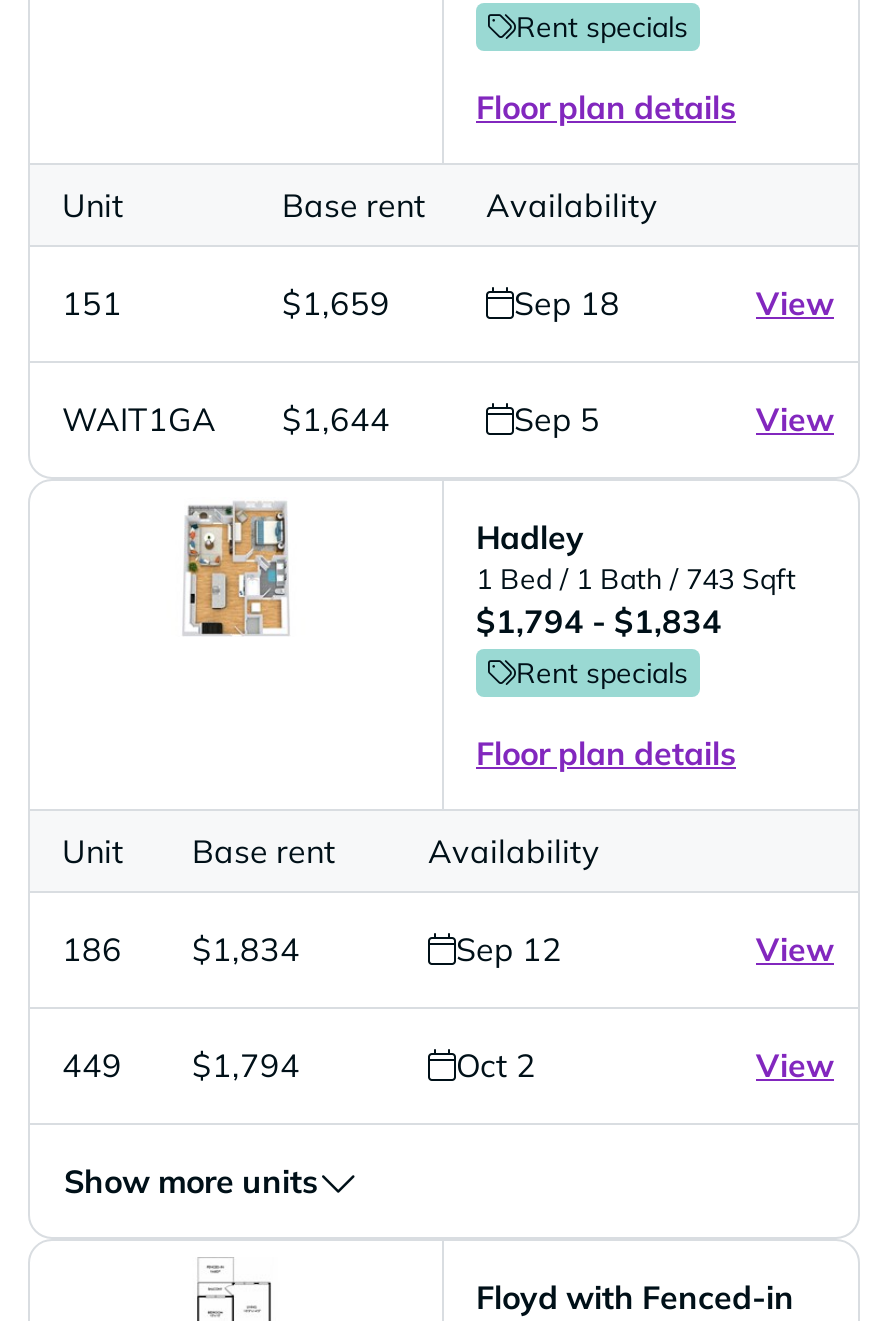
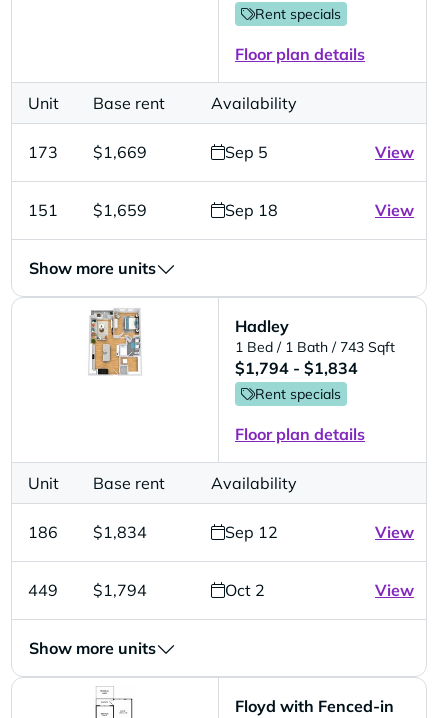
+ 173
+ $1,669
+ Sep 5
+ View

- WAIT1GA
- $1,644
- Sep 5
- View
+ Show more units
